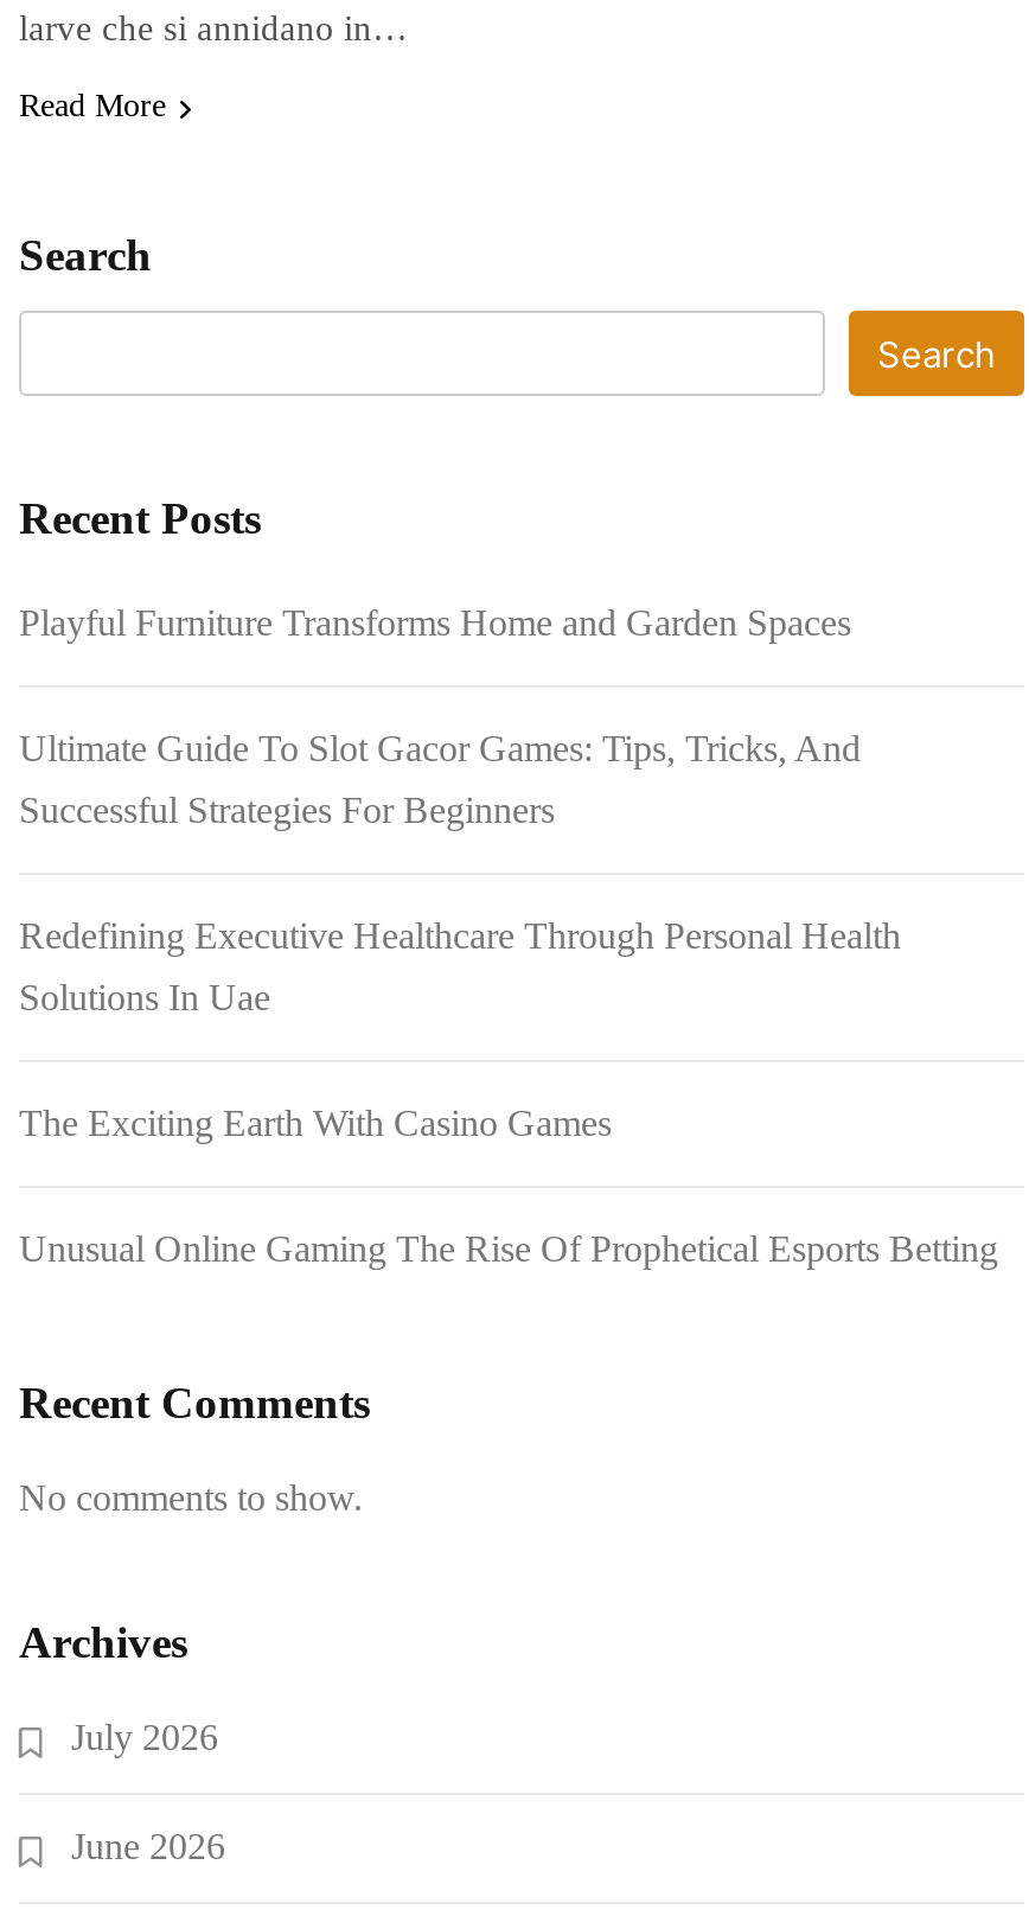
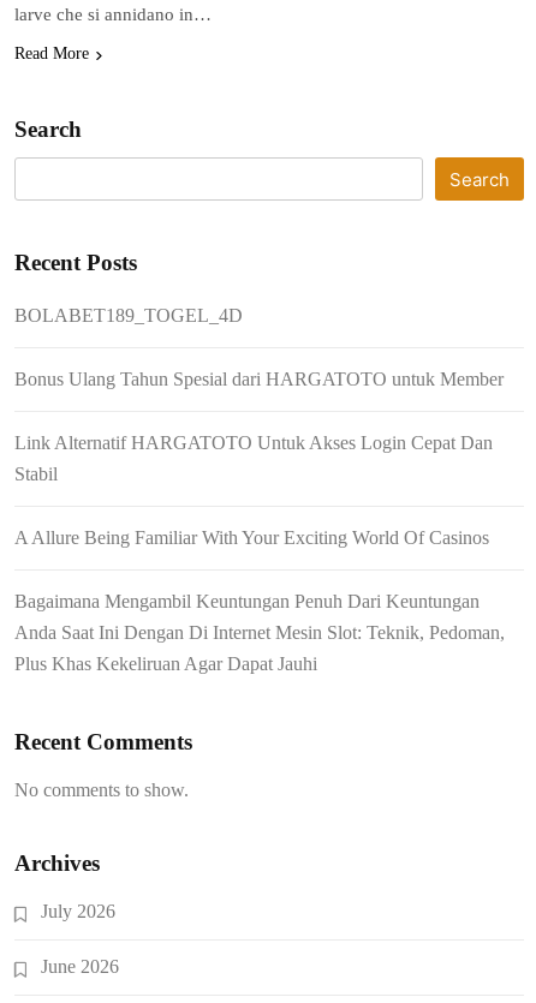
- Playful Furniture Transforms Home and Garden Spaces
- Ultimate Guide To Slot Gacor Games: Tips, Tricks, And
- Successful Strategies For Beginners
- Redefining Executive Healthcare Through Personal Health
- Solutions In Uae
- The Exciting Earth With Casino Games
- Unusual Online Gaming The Rise Of Prophetical Esports Betting
+ BOLABET189_TOGEL_4D
+ Bonus Ulang Tahun Spesial dari HARGATOTO untuk Member
+ Link Alternatif HARGATOTO Untuk Akses Login Cepat Dan
+ Stabil
+ A Allure Being Familiar With Your Exciting World Of Casinos
+ Bagaimana Mengambil Keuntungan Penuh Dari Keuntungan
+ Anda Saat Ini Dengan Di Internet Mesin Slot: Teknik, Pedoman,
+ Plus Khas Kekeliruan Agar Dapat Jauhi
